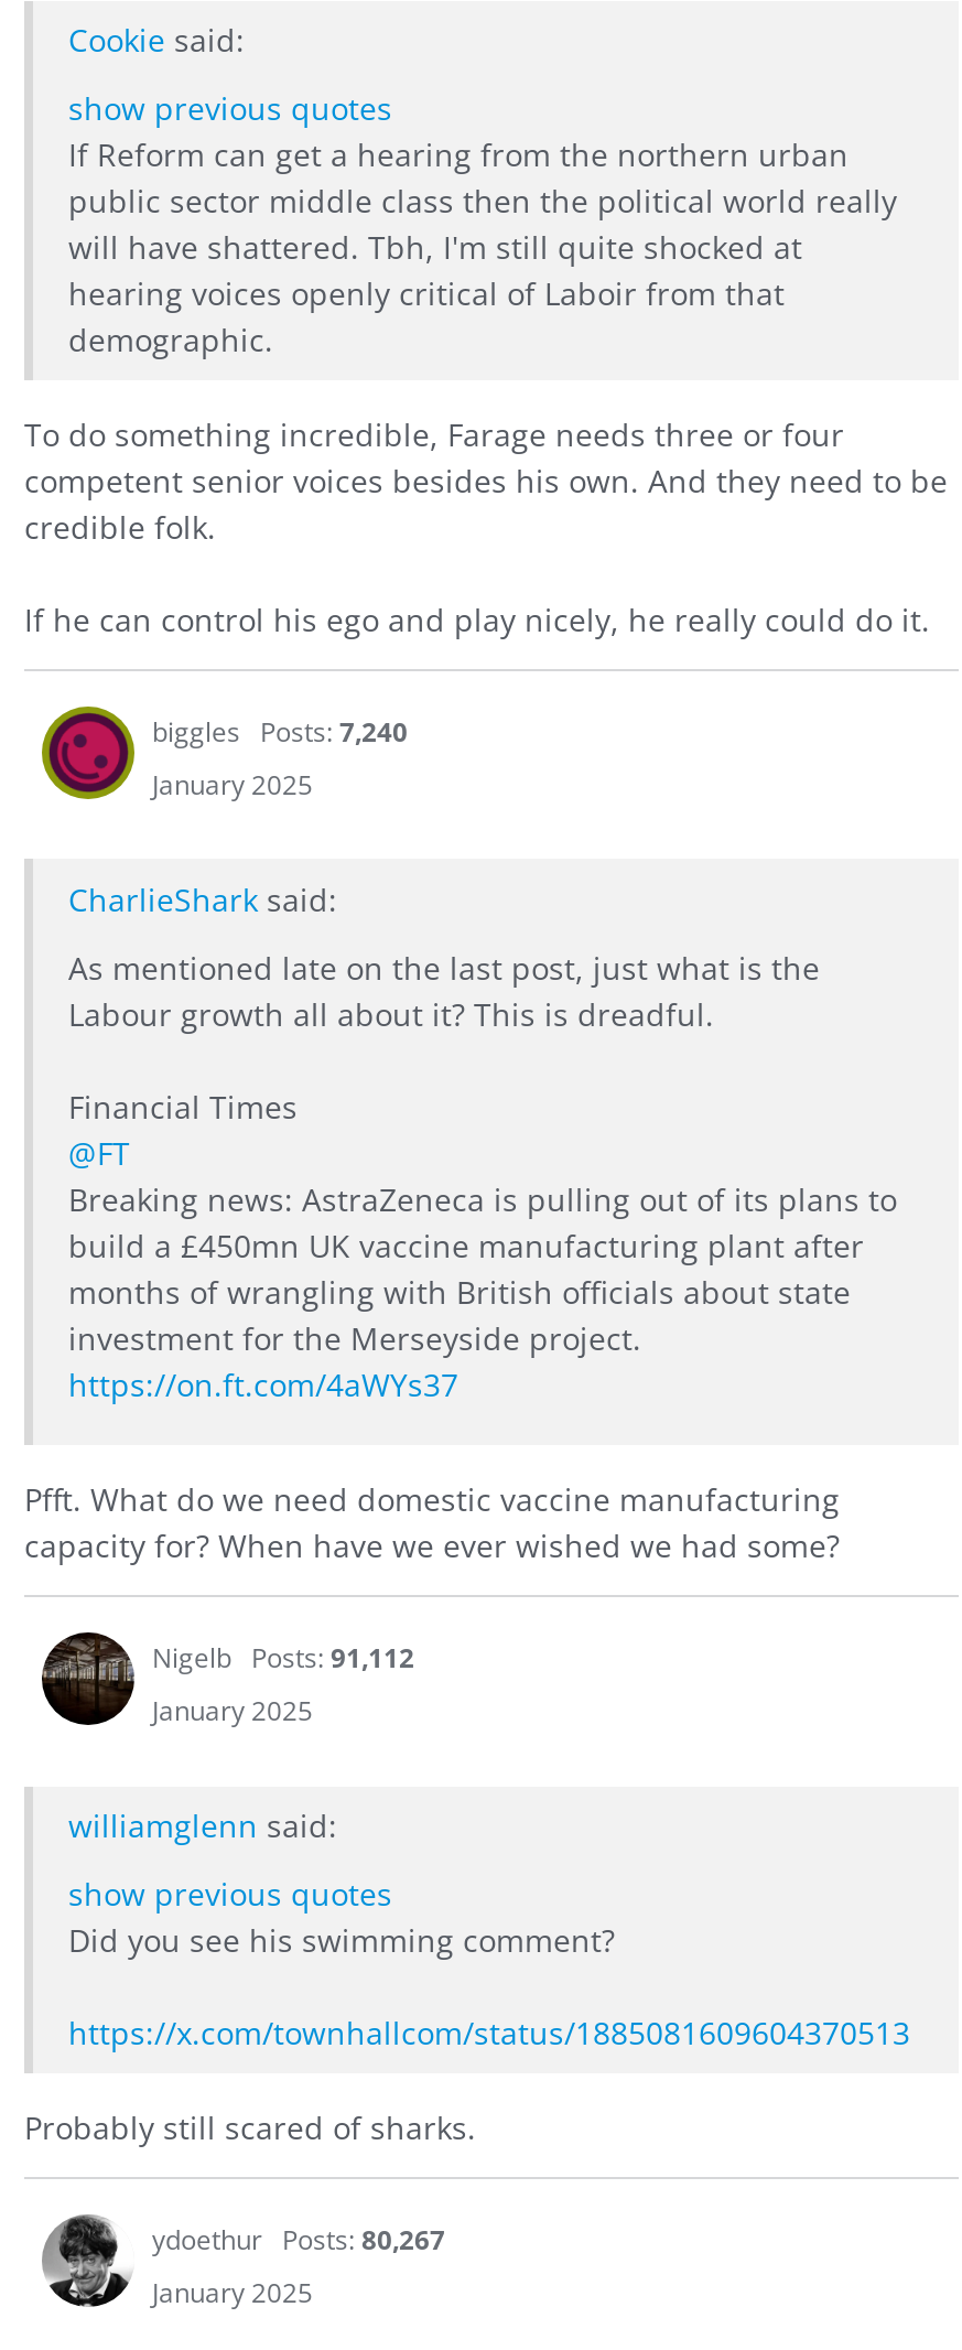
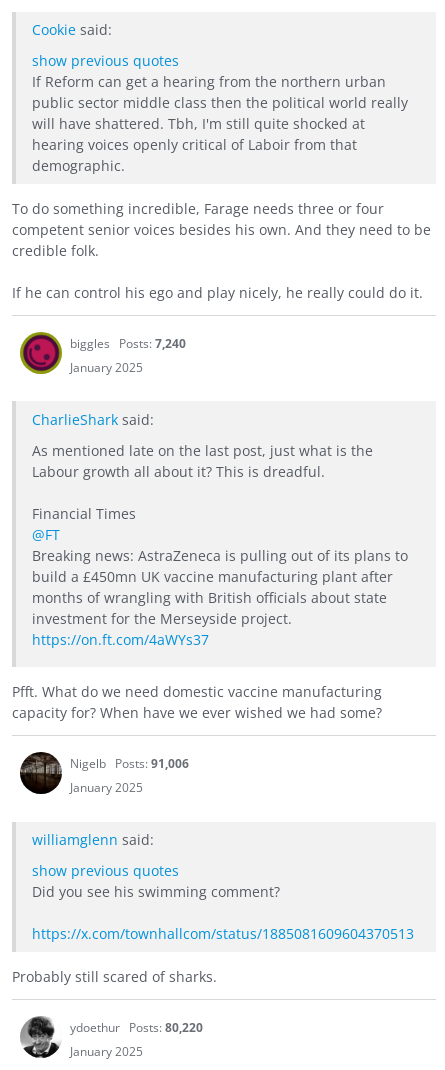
- Nigelb Posts: 91,112
+ Nigelb Posts: 91,006

- ydoethur Posts: 80,267
+ ydoethur Posts: 80,220
